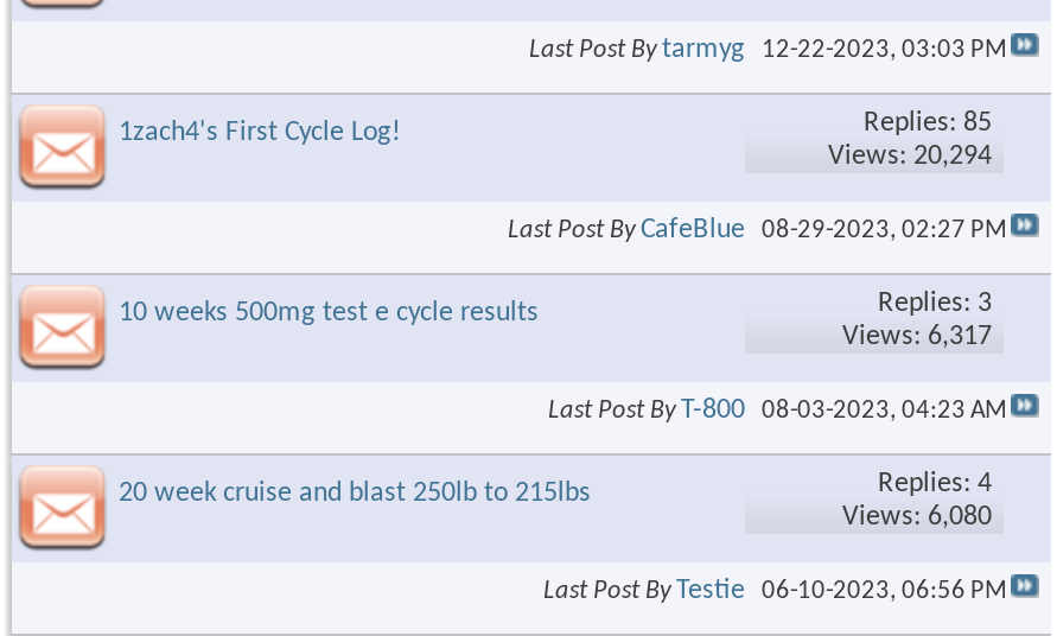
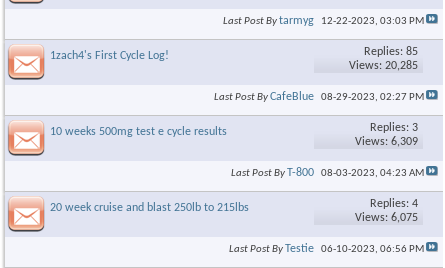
- Views: 20,294
+ Views: 20,285

- Views: 6,317
+ Views: 6,309

- Views: 6,080
+ Views: 6,075
